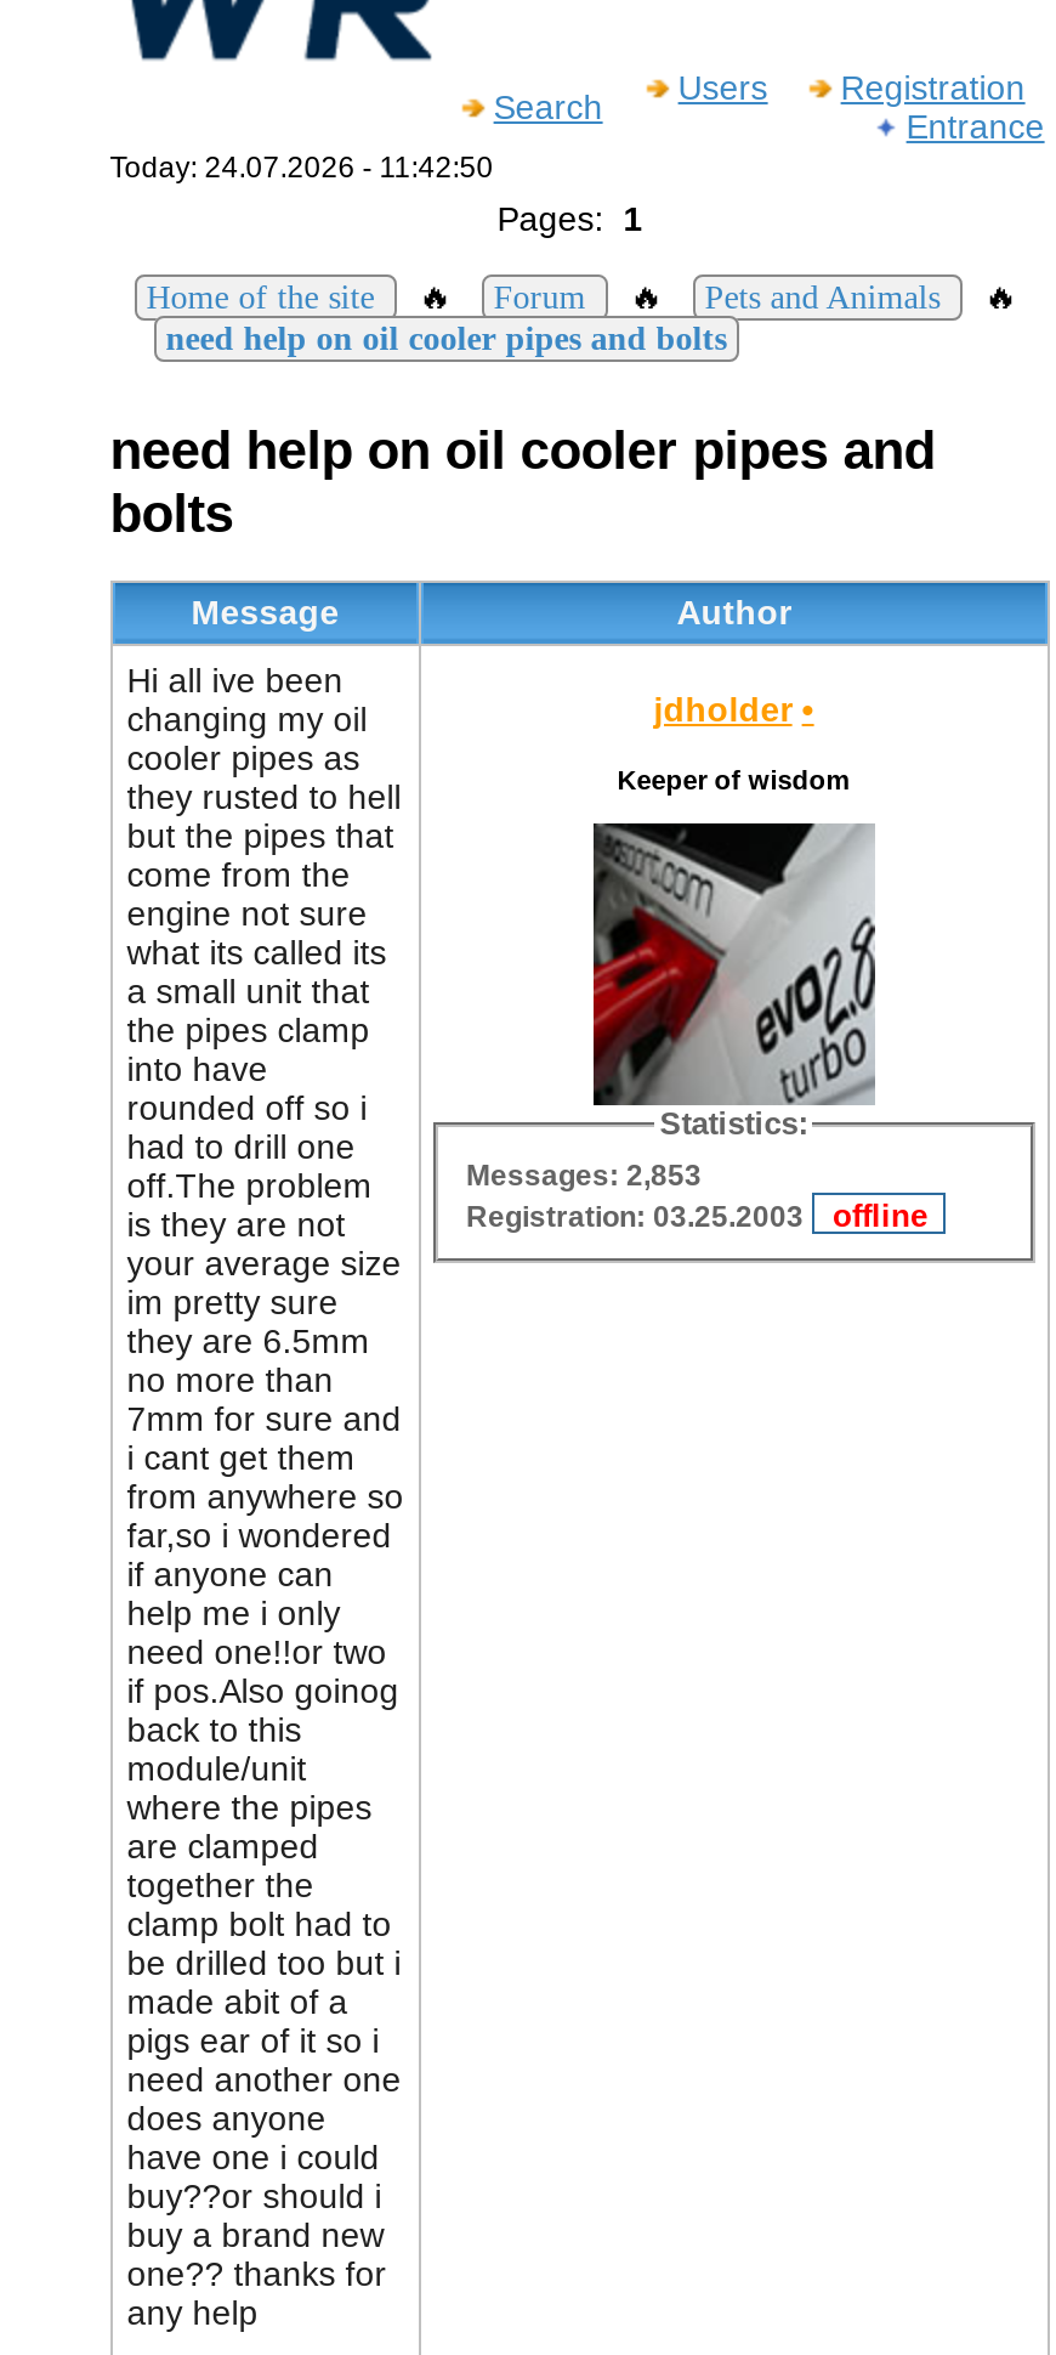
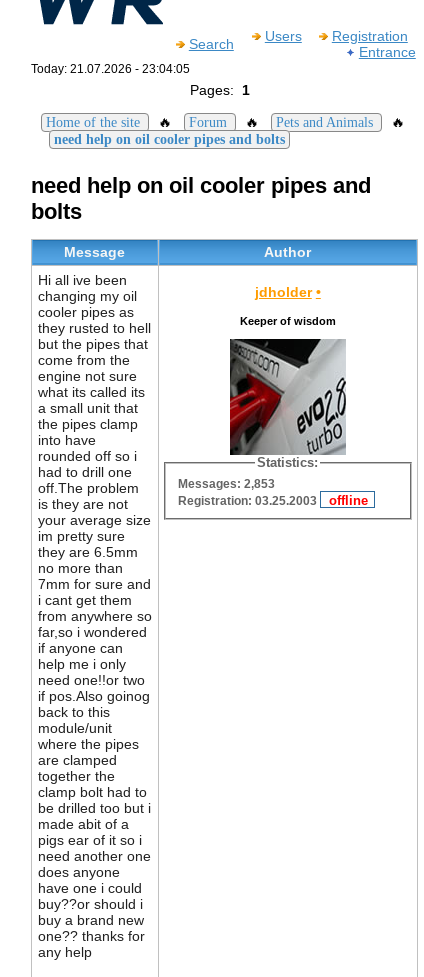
- Today: 24.07.2026 - 11:42:50
+ Today: 21.07.2026 - 23:04:05
